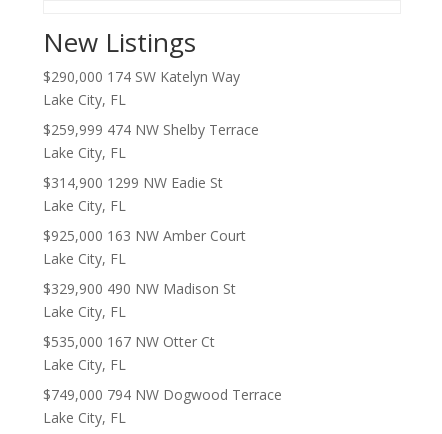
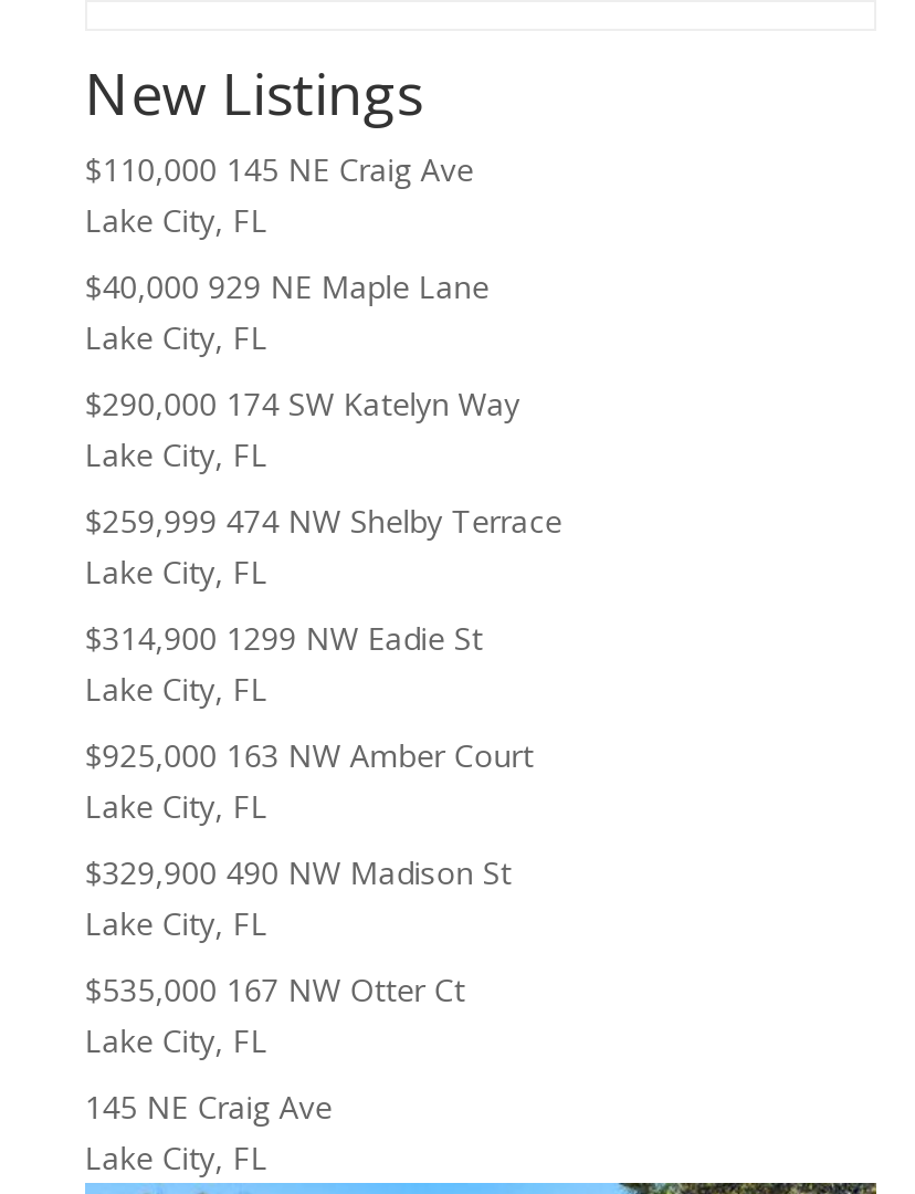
+ $110,000 145 NE Craig Ave
+ Lake City, FL
+ $40,000 929 NE Maple Lane
+ Lake City, FL

- $749,000 794 NW Dogwood Terrace
+ 145 NE Craig Ave
